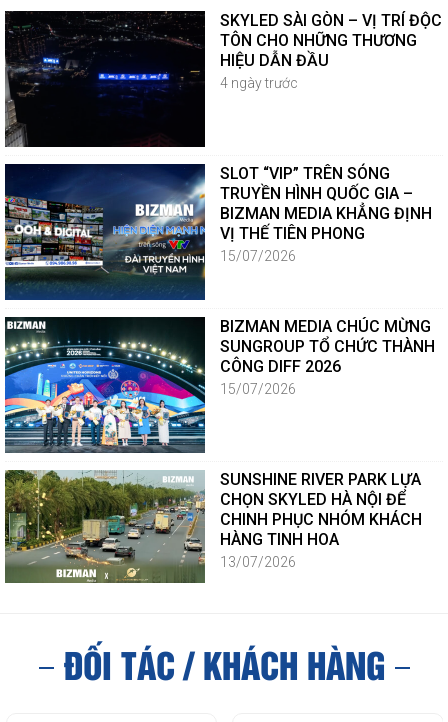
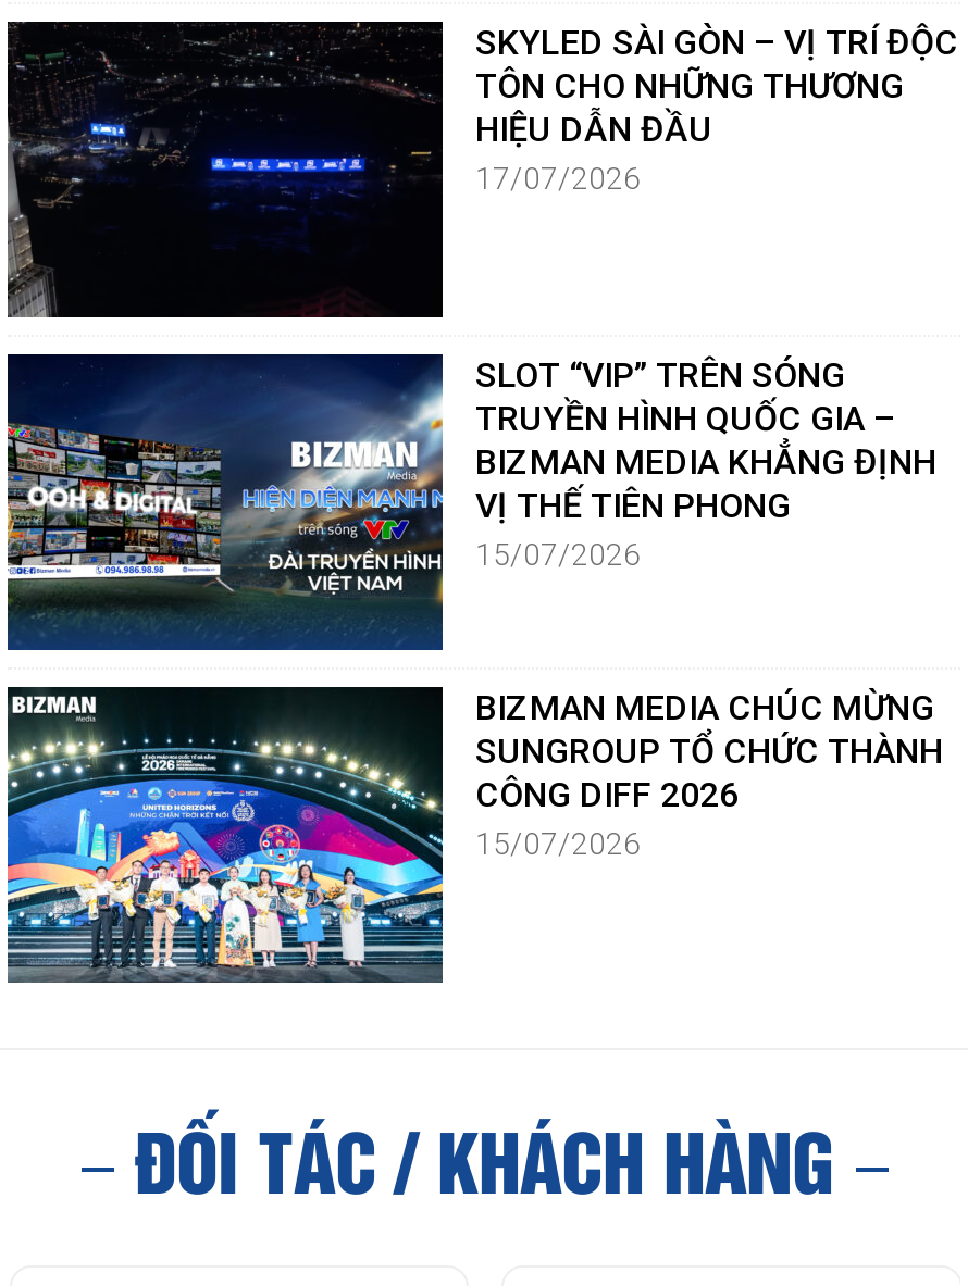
- 4 ngày trước
+ 17/07/2026

- [image]
- SUNSHINE RIVER PARK LỰA
- CHỌN SKYLED HÀ NỘI ĐỂ
- CHINH PHỤC NHÓM KHÁCH
- HÀNG TINH HOA
- 13/07/2026
